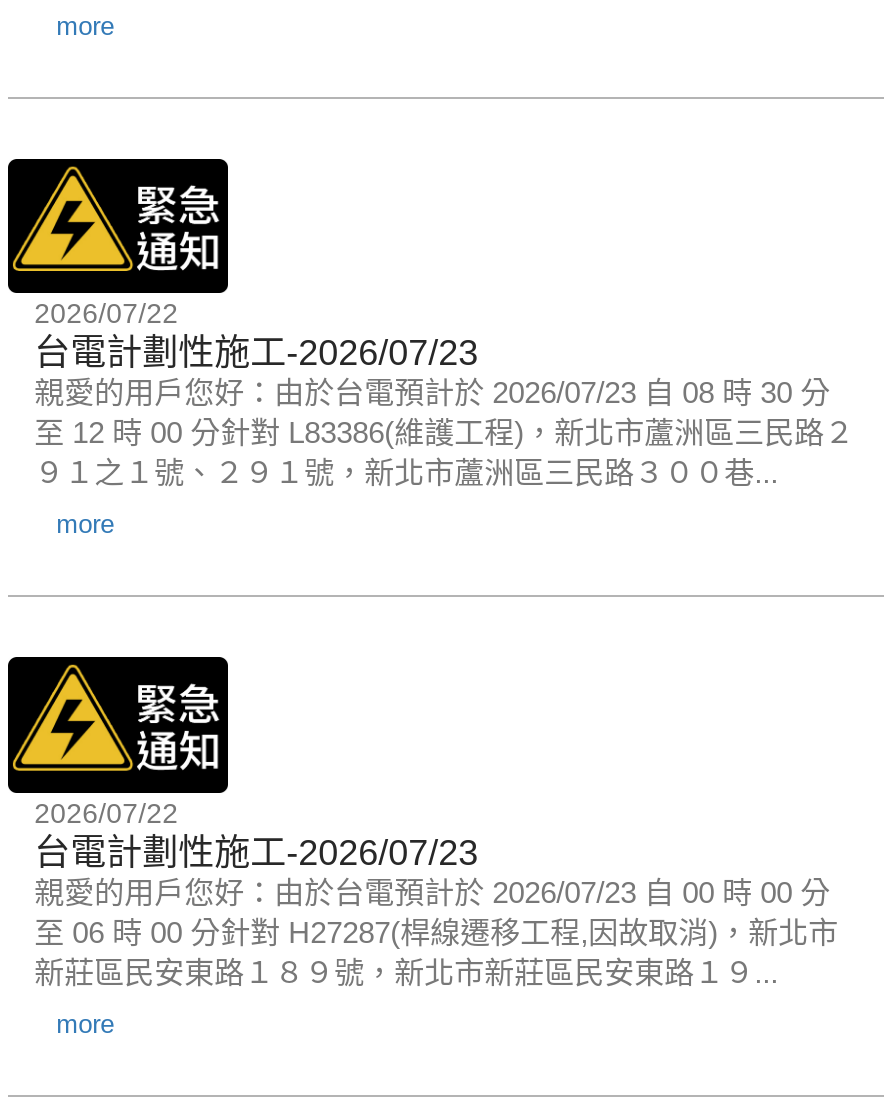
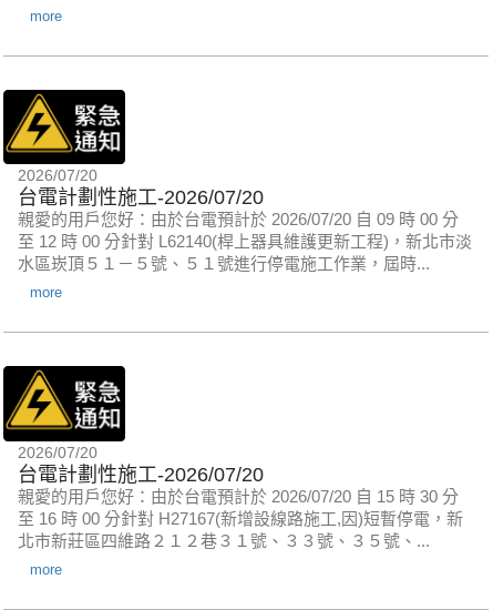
- 2026/07/22
- 台電計劃性施工-2026/07/23
- 親愛的用戶您好：由於台電預計於 2026/07/23 自 08 時 30 分
- 至 12 時 00 分針對 L83386(維護工程)，新北市蘆洲區三民路２
- ９１之１號、２９１號，新北市蘆洲區三民路３００巷...
+ 2026/07/20
+ 台電計劃性施工-2026/07/20
+ 親愛的用戶您好：由於台電預計於 2026/07/20 自 09 時 00 分
+ 至 12 時 00 分針對 L62140(桿上器具維護更新工程)，新北市淡
+ 水區崁頂５１－５號、５１號進行停電施工作業，屆時...

- 2026/07/22
- 台電計劃性施工-2026/07/23
- 親愛的用戶您好：由於台電預計於 2026/07/23 自 00 時 00 分
- 至 06 時 00 分針對 H27287(桿線遷移工程,因故取消)，新北市
- 新莊區民安東路１８９號，新北市新莊區民安東路１９...
+ 2026/07/20
+ 台電計劃性施工-2026/07/20
+ 親愛的用戶您好：由於台電預計於 2026/07/20 自 15 時 30 分
+ 至 16 時 00 分針對 H27167(新增設線路施工,因)短暫停電，新
+ 北市新莊區四維路２１２巷３１號、３３號、３５號、...
